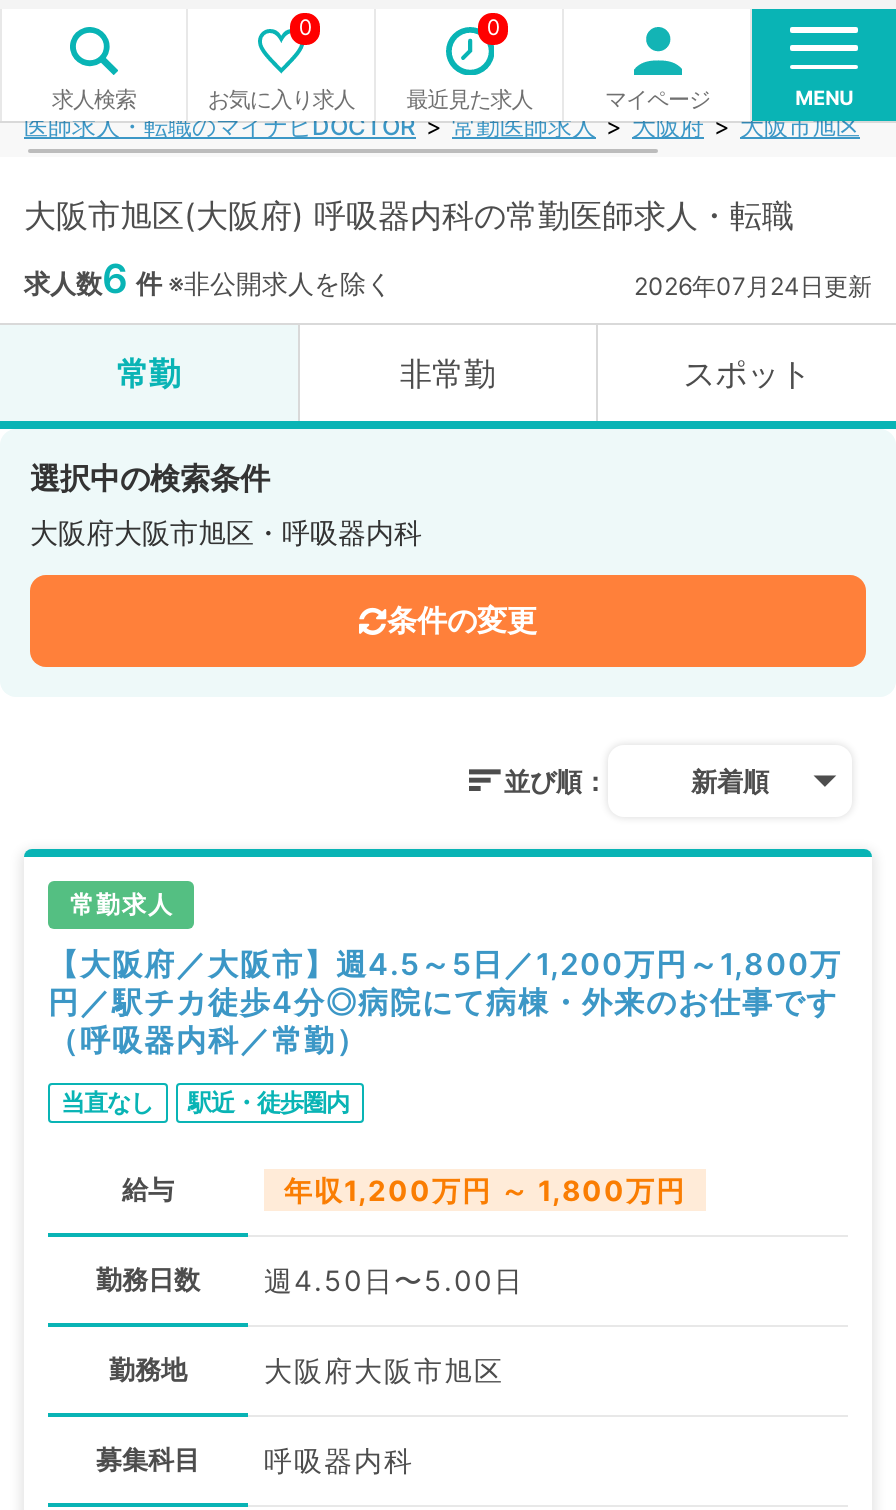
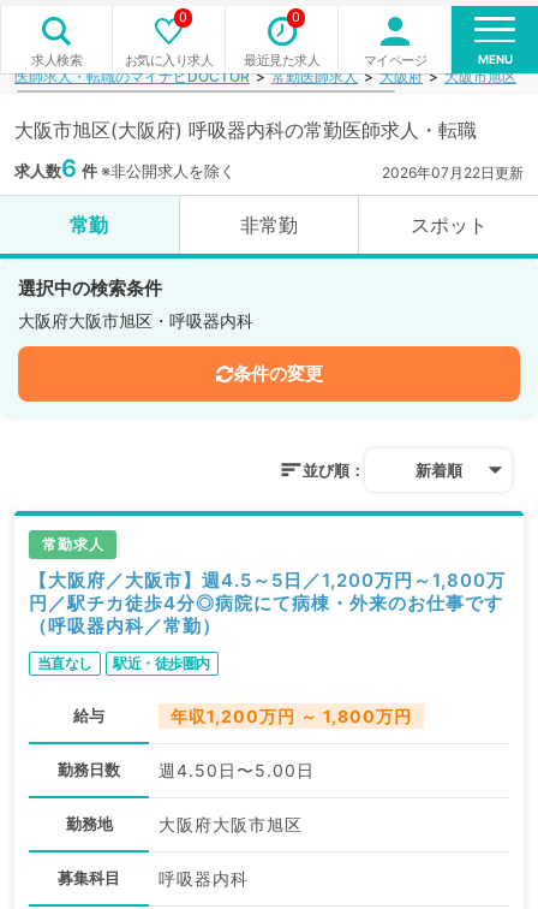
- 2026年07月24日更新
+ 2026年07月22日更新
